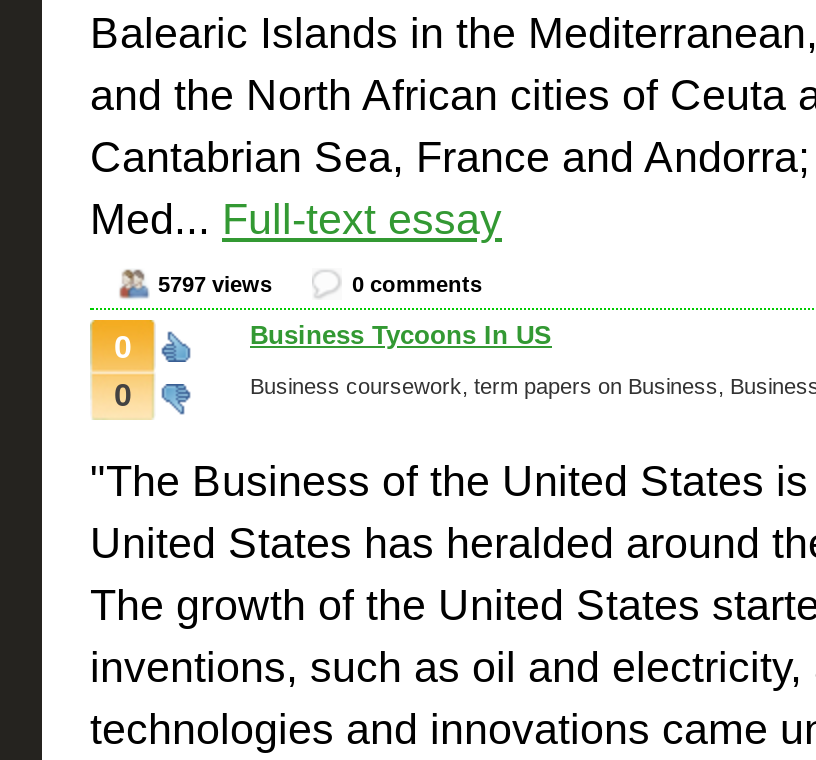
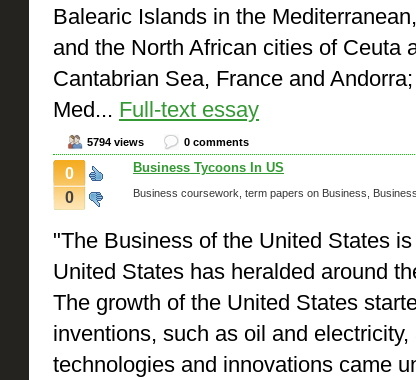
- 5797 views
+ 5794 views
